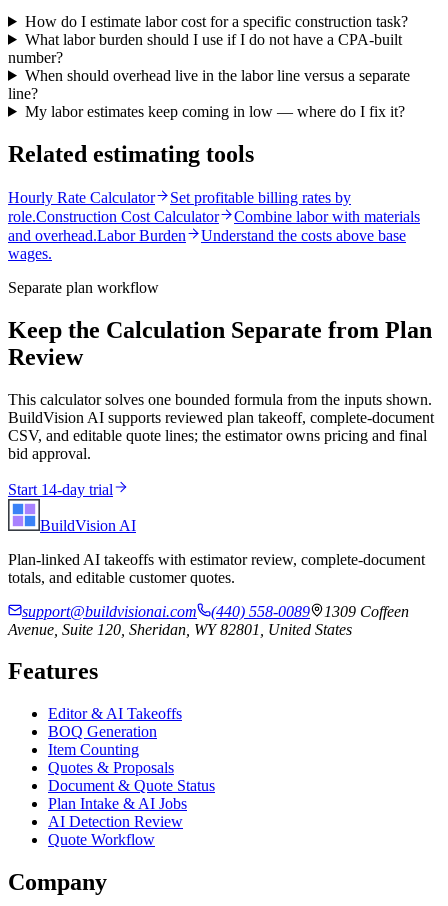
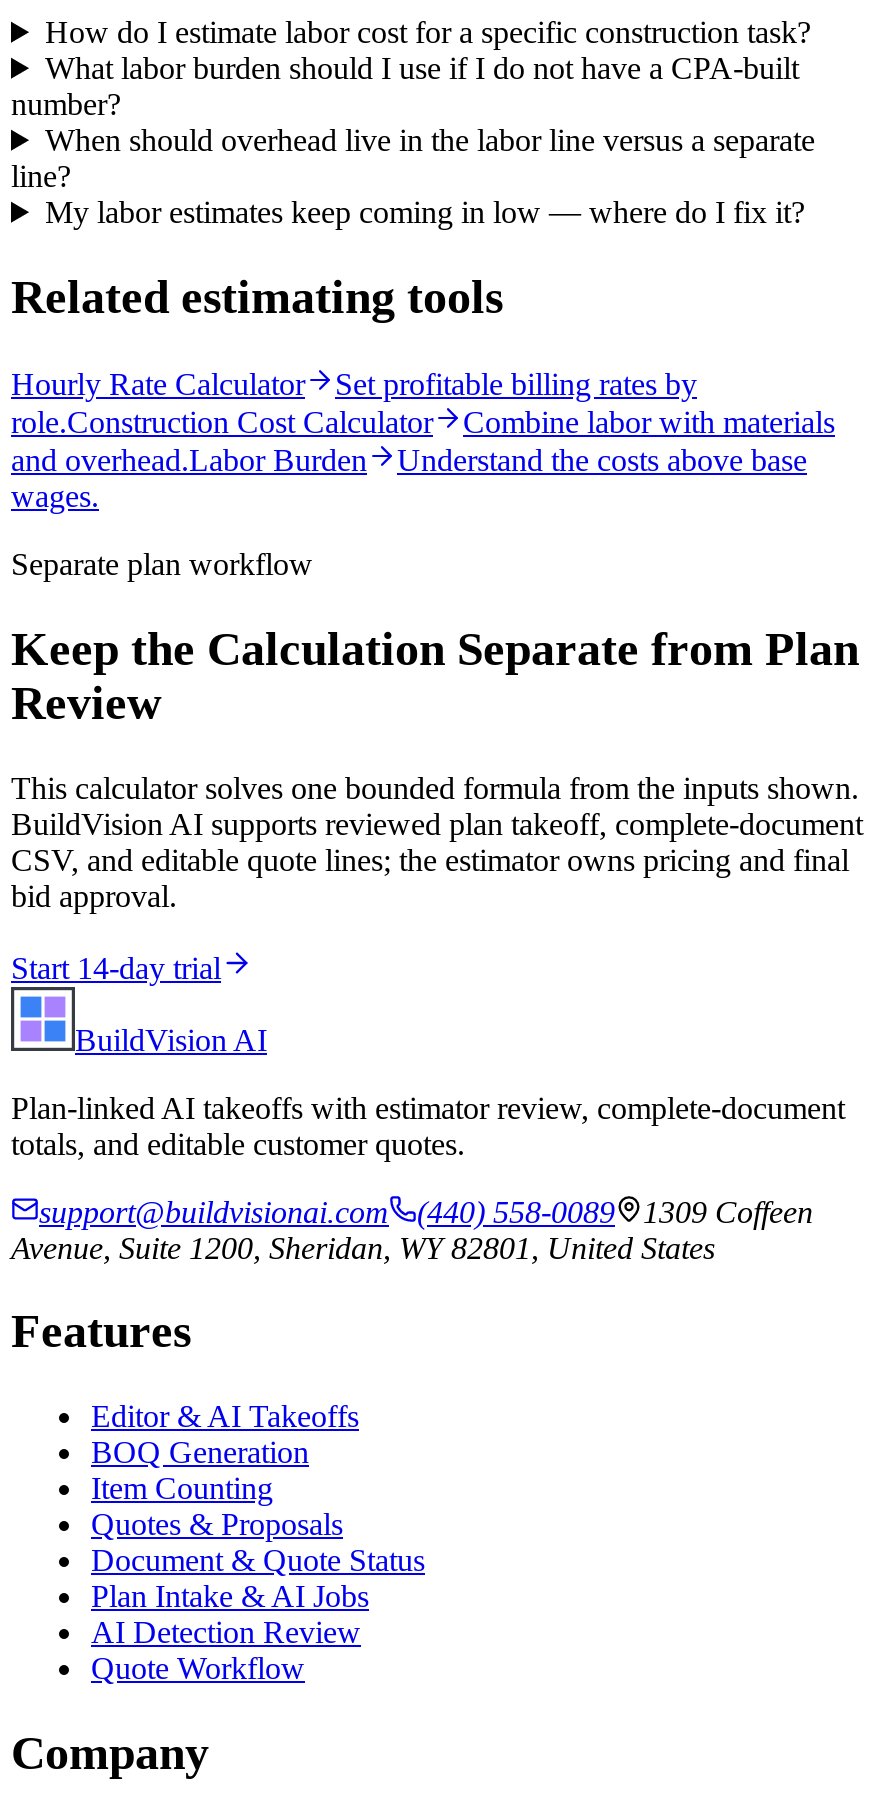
- Avenue, Suite 120, Sheridan, WY 82801, United States
+ Avenue, Suite 1200, Sheridan, WY 82801, United States
